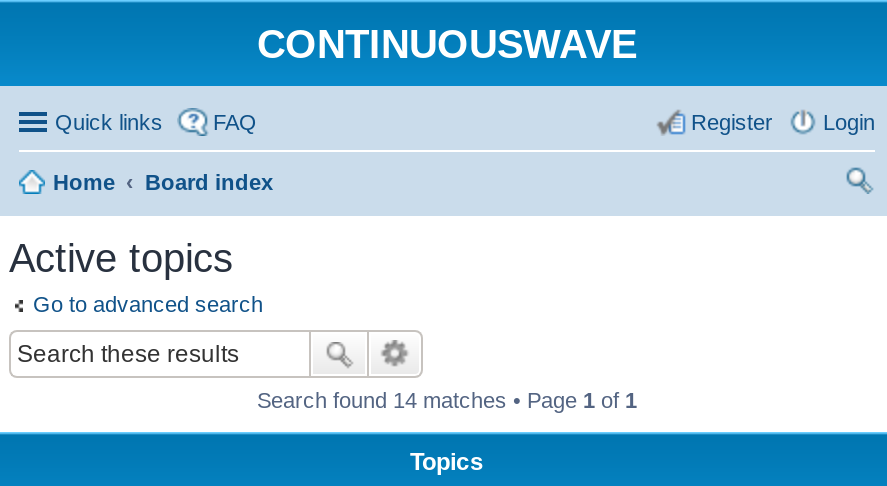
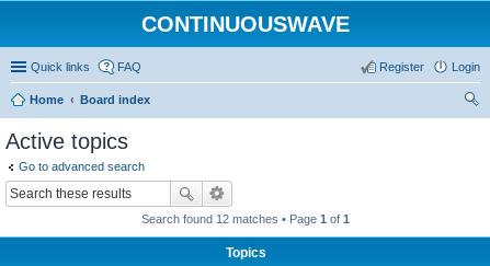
- Search found 14 matches • Page 1 of 1
+ Search found 12 matches • Page 1 of 1
